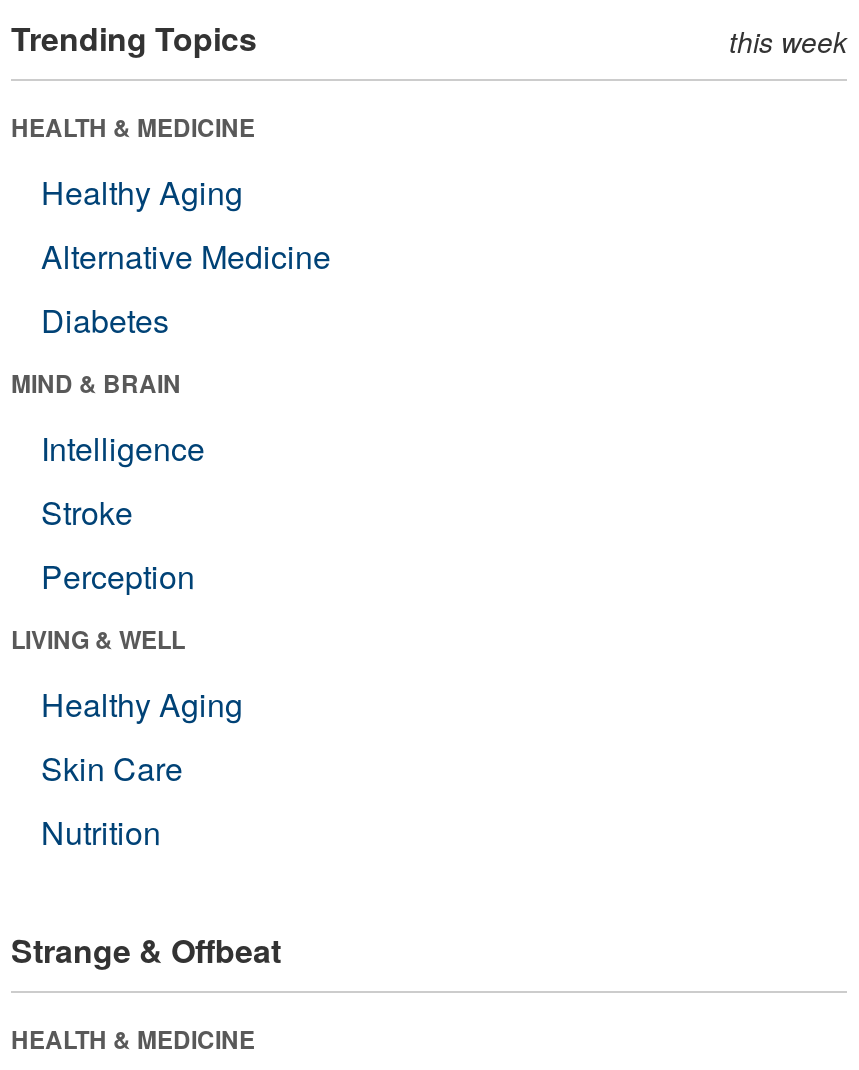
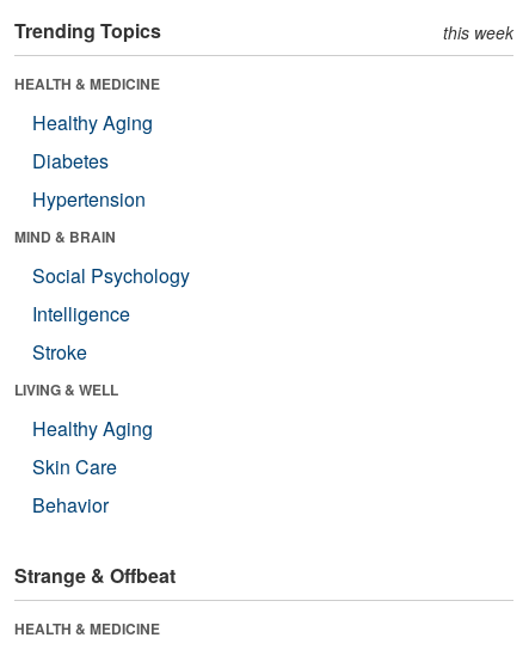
- Alternative Medicine

moved up: Diabetes

+ Hypertension

+ Social Psychology

moved down: Intelligence | Stroke

- Perception

- Nutrition
+ Behavior
